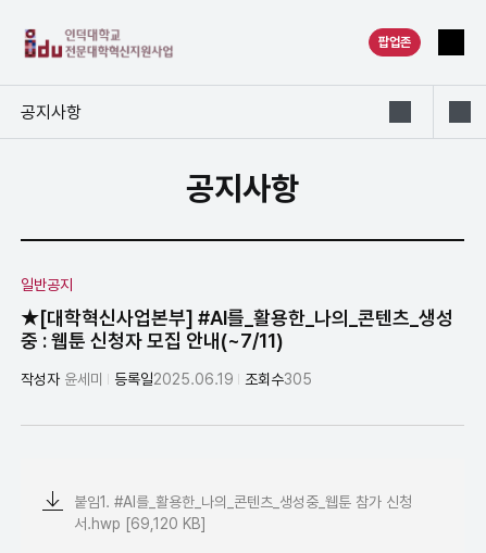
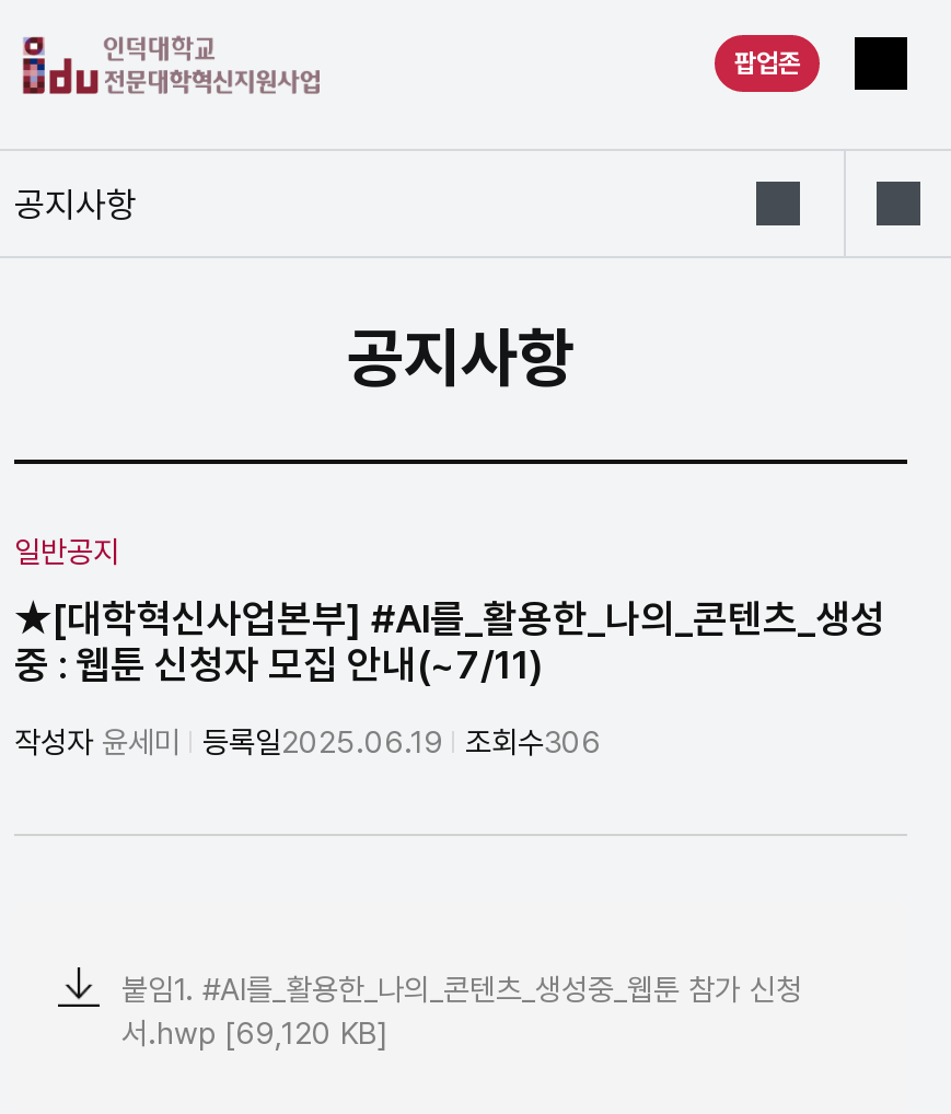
- 작성자 윤세미 등록일2025.06.19 조회수305
+ 작성자 윤세미 등록일2025.06.19 조회수306
